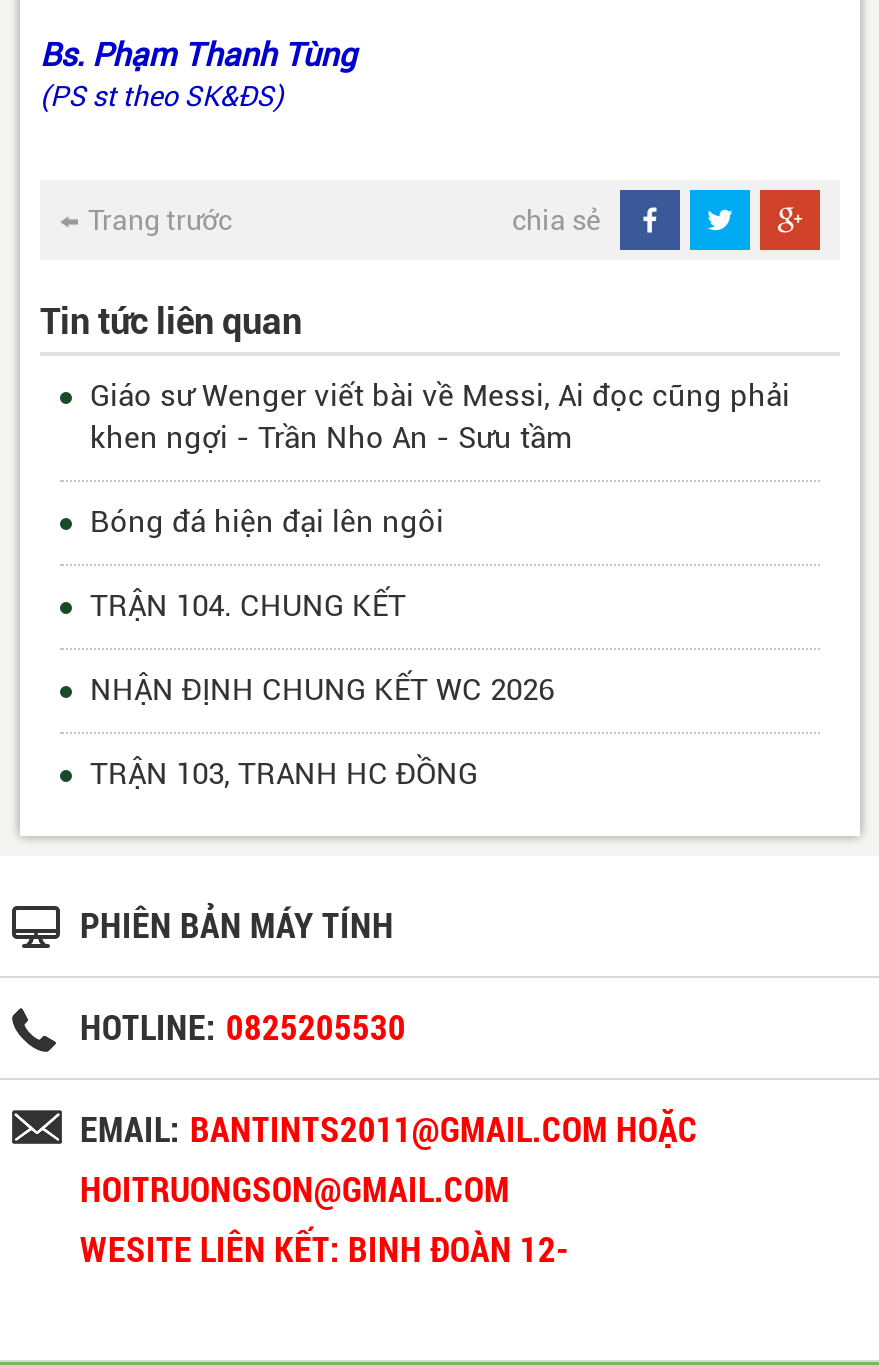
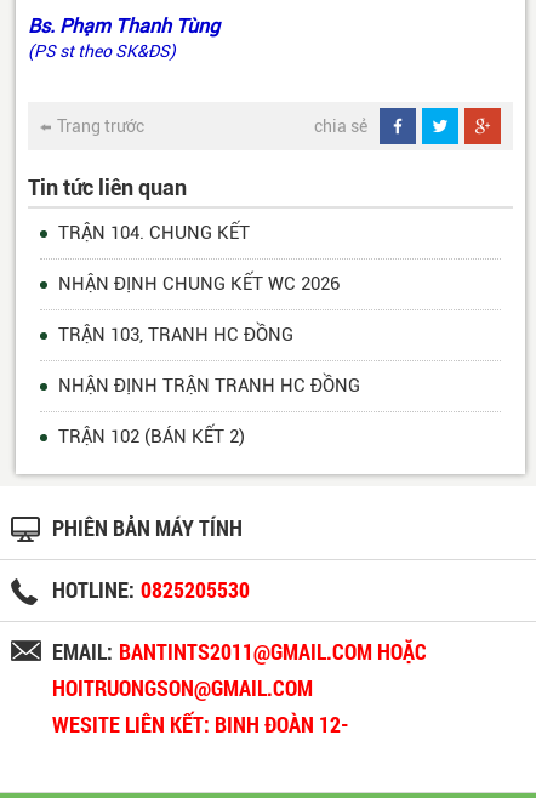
- Giáo sư Wenger viết bài về Messi, Ai đọc cũng phải
- khen ngợi - Trần Nho An - Sưu tầm
- Bóng đá hiện đại lên ngôi

moved up: TRẬN 104. CHUNG KẾT | NHẬN ĐỊNH CHUNG KẾT WC 2026 | TRẬN 103, TRANH HC ĐỒNG

+ NHẬN ĐỊNH TRẬN TRANH HC ĐỒNG
+ TRẬN 102 (BÁN KẾT 2)
